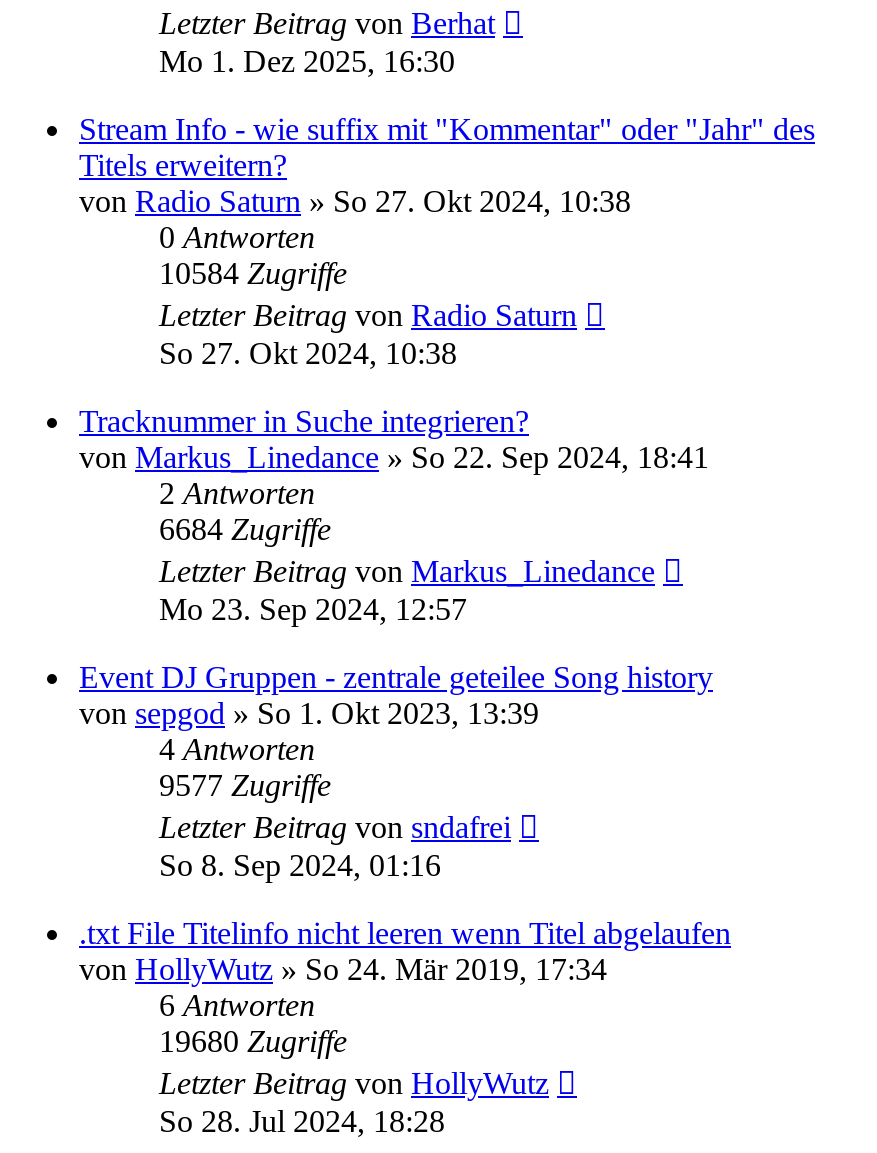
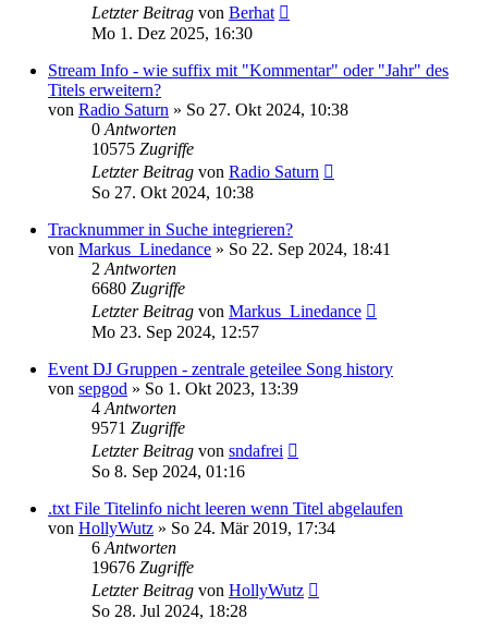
- 10584 Zugriffe
+ 10575 Zugriffe

- 6684 Zugriffe
+ 6680 Zugriffe

- 9577 Zugriffe
+ 9571 Zugriffe

- 19680 Zugriffe
+ 19676 Zugriffe
